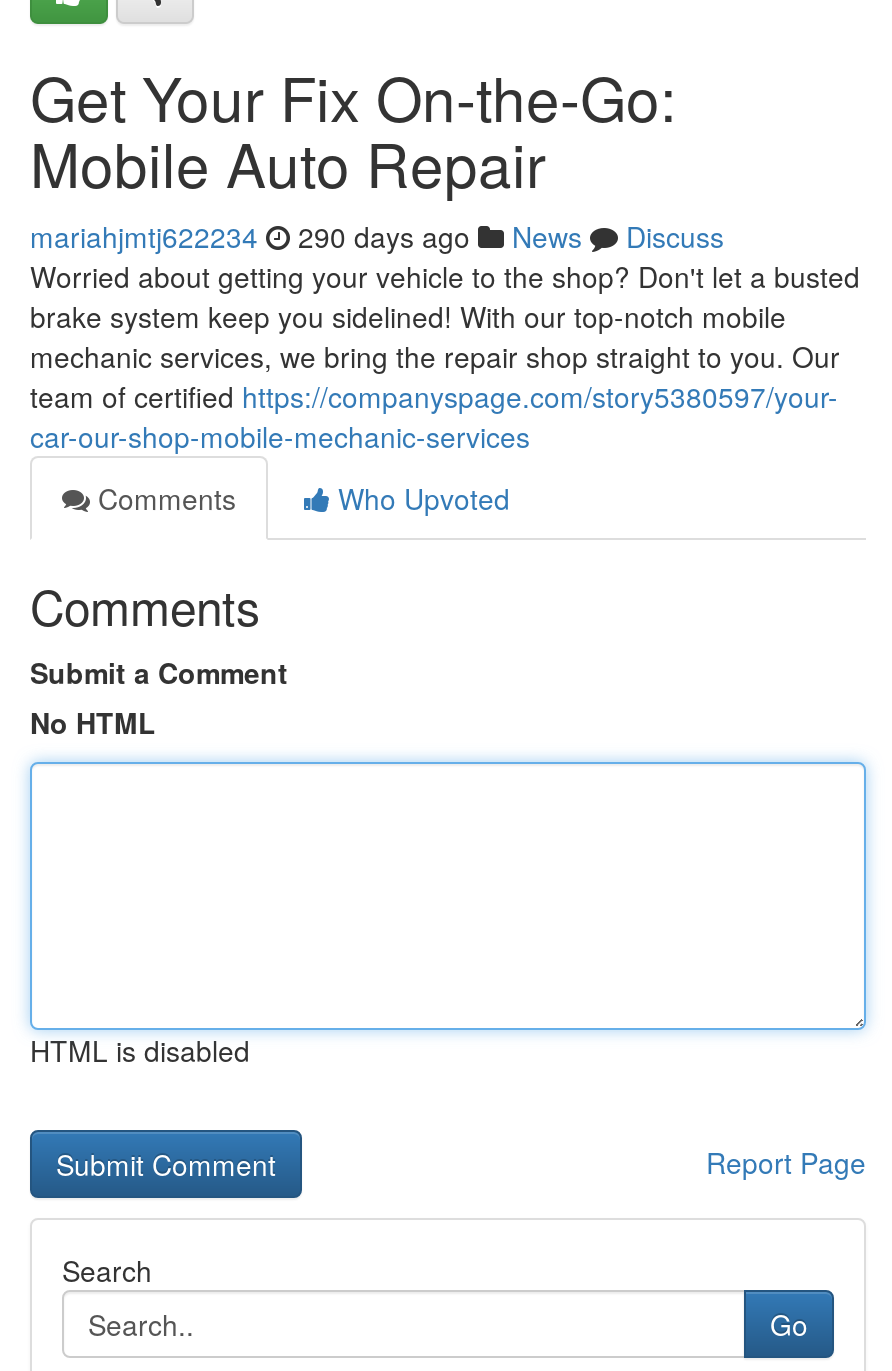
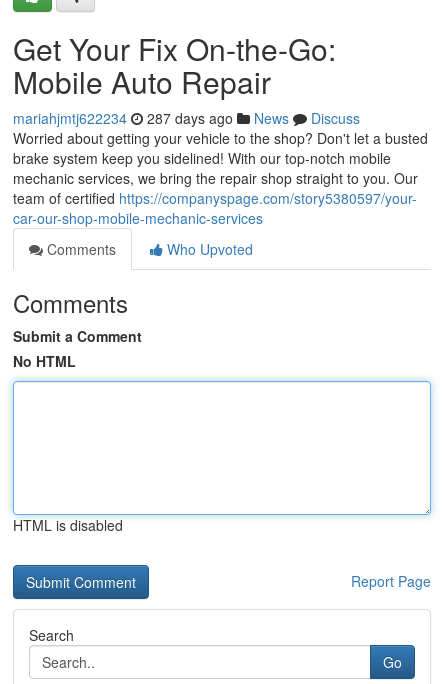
- mariahjmtj622234 290 days ago News Discuss
+ mariahjmtj622234 287 days ago News Discuss
